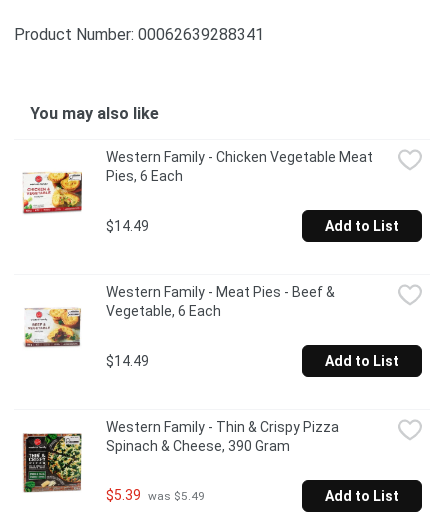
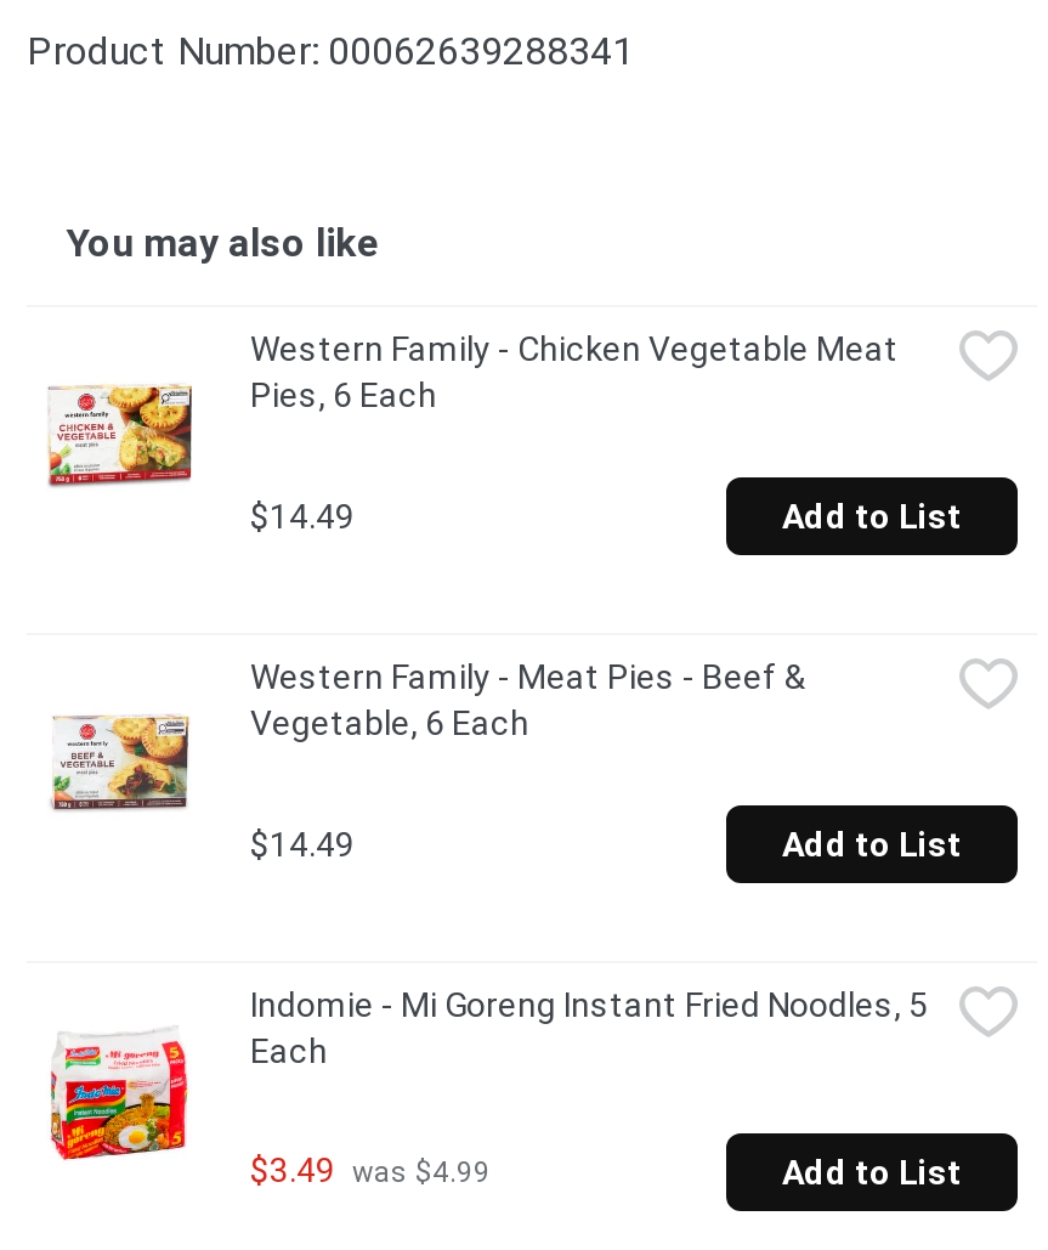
- [image]
- Western Family - Thin & Crispy Pizza
- Spinach & Cheese, 390 Gram
+ [image]
+ Indomie - Mi Goreng Instant Fried Noodles, 5
+ Each

- $5.39 was $5.49
+ $3.49 was $4.99
